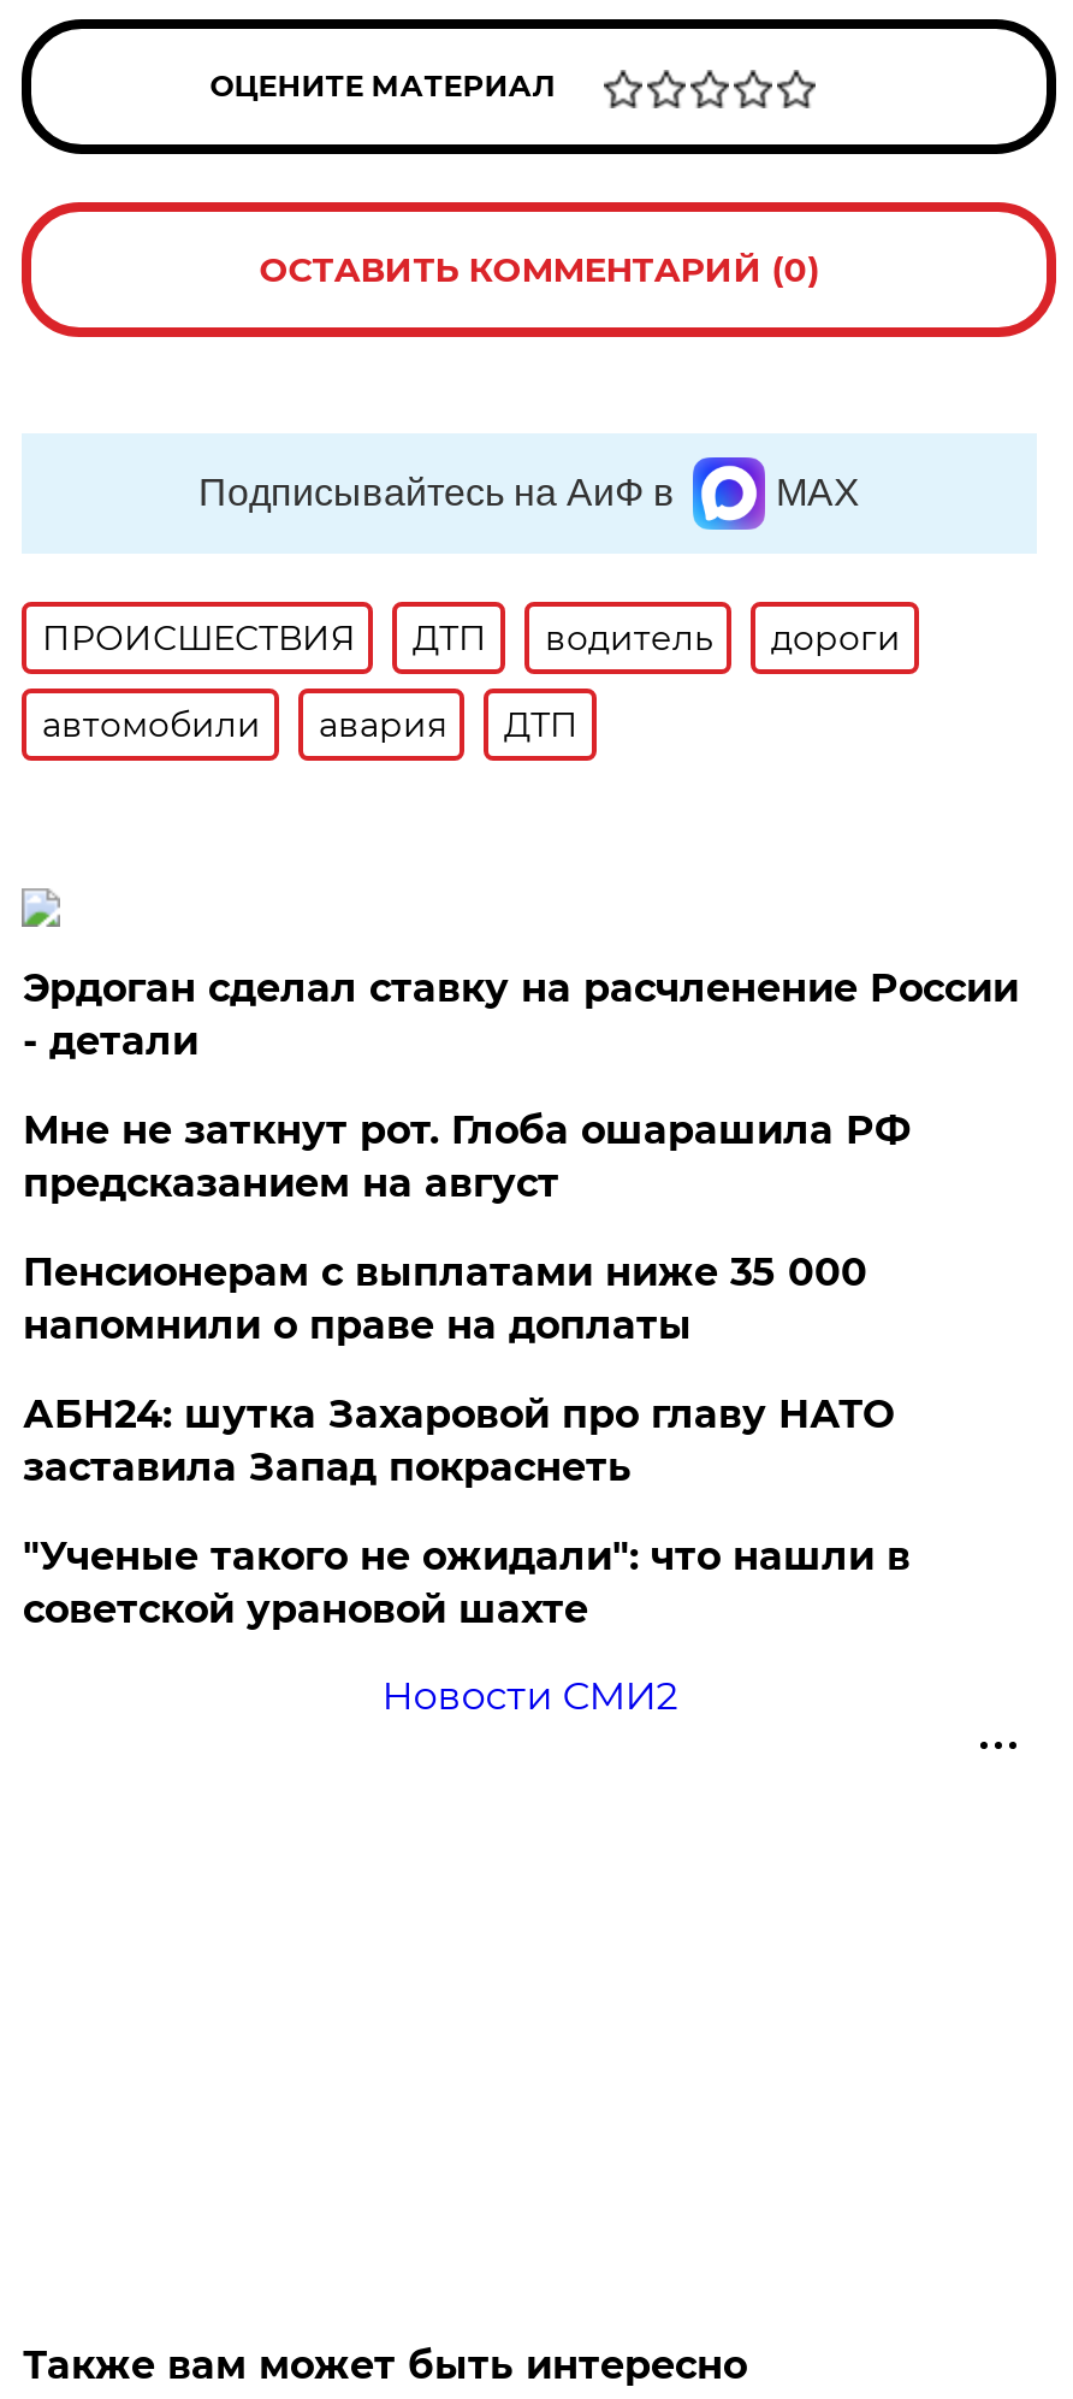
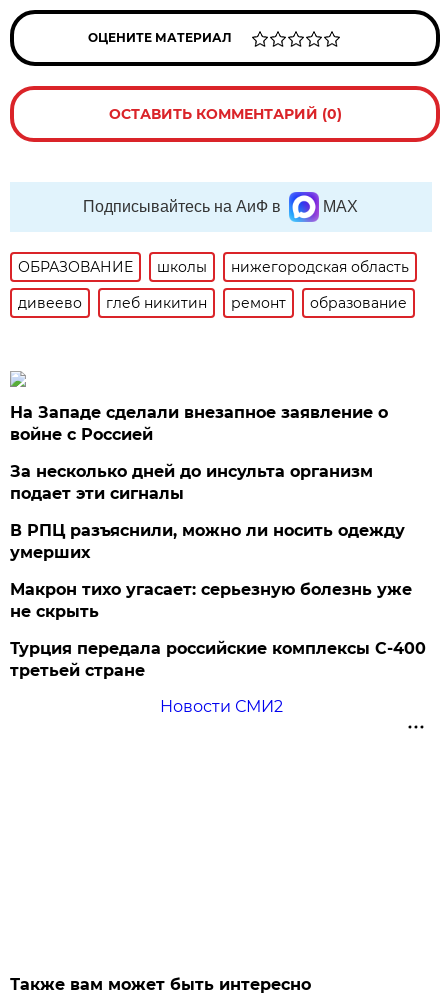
- ПРОИСШЕСТВИЯ
- ДТП
- водитель
- дороги
+ ОБРАЗОВАНИЕ
+ школы
+ нижегородская область

- автомобили
- авария
- ДТП
+ дивеево
+ глеб никитин
+ ремонт
+ образование

- Эрдоган сделал ставку на расчленение России
- - детали
+ На Западе сделали внезапное заявление о
+ войне с Россией

- Мне не заткнут рот. Глоба ошарашила РФ
- предсказанием на август
+ За несколько дней до инсульта организм
+ подает эти сигналы

- Пенсионерам с выплатами ниже 35 000
- напомнили о праве на доплаты
+ В РПЦ разъяснили, можно ли носить одежду
+ умерших

- АБН24: шутка Захаровой про главу НАТО
- заставила Запад покраснеть
+ Макрон тихо угасает: серьезную болезнь уже
+ не скрыть

- "Ученые такого не ожидали": что нашли в
- советской урановой шахте
+ Турция передала российские комплексы С-400
+ третьей стране
